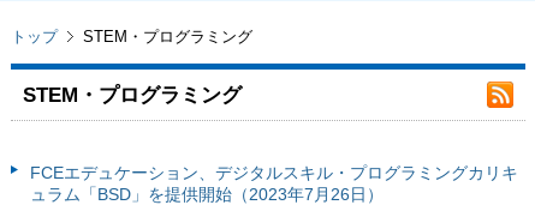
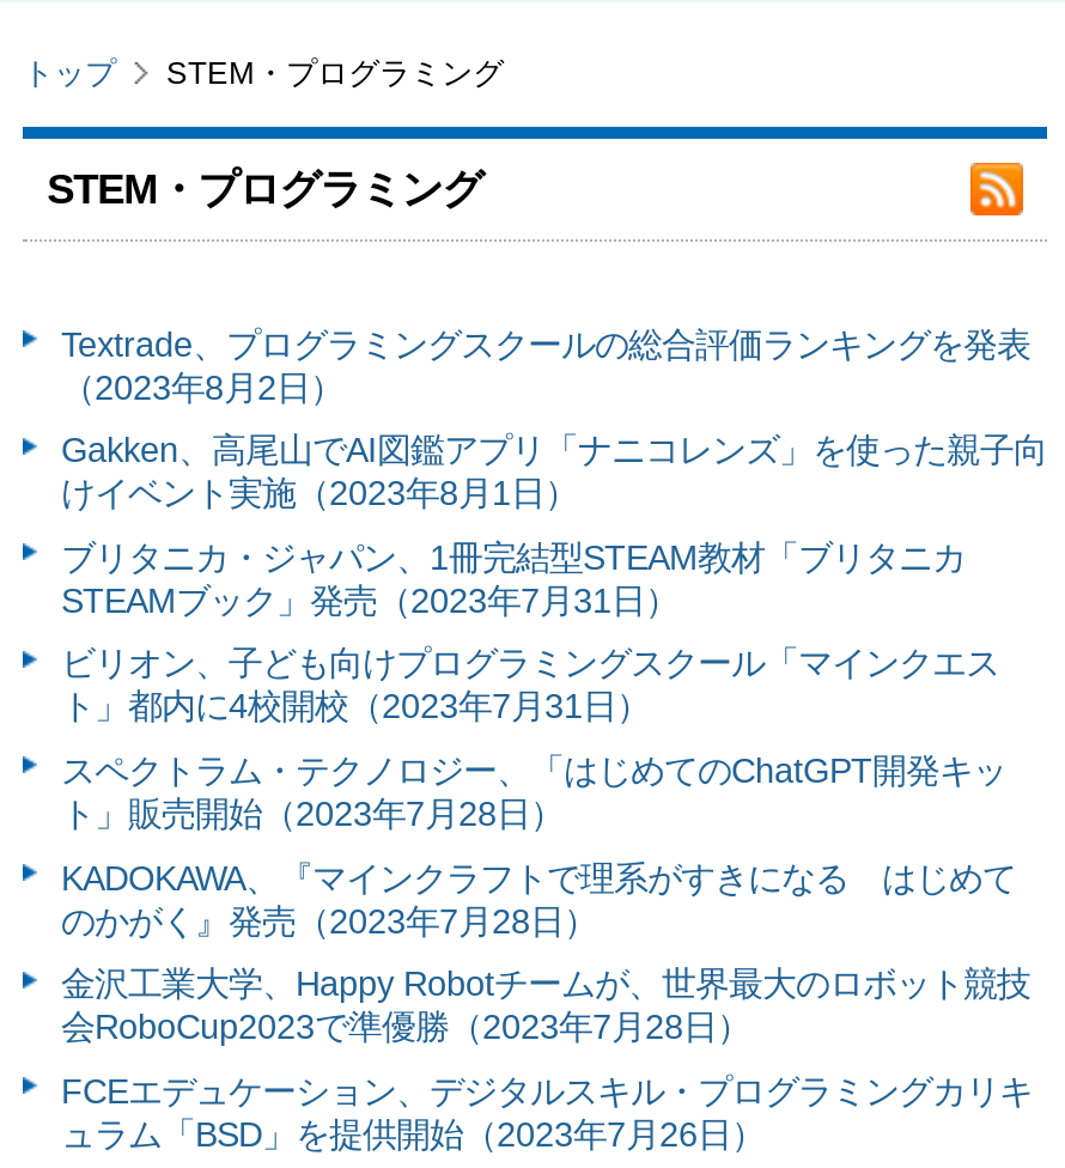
+ Textrade、プログラミングスクールの総合評価ランキングを発表
+ （2023年8月2日）
+ Gakken、高尾山でAI図鑑アプリ「ナニコレンズ」を使った親子向
+ けイベント実施（2023年8月1日）
+ ブリタニカ・ジャパン、1冊完結型STEAM教材「ブリタニカ
+ STEAMブック」発売（2023年7月31日）
+ ビリオン、子ども向けプログラミングスクール「マインクエス
+ ト」都内に4校開校（2023年7月31日）
+ スペクトラム・テクノロジー、「はじめてのChatGPT開発キッ
+ ト」販売開始（2023年7月28日）
+ KADOKAWA、『マインクラフトで理系がすきになる はじめて
+ のかがく』発売（2023年7月28日）
+ 金沢工業大学、Happy Robotチームが、世界最大のロボット競技
+ 会RoboCup2023で準優勝（2023年7月28日）
